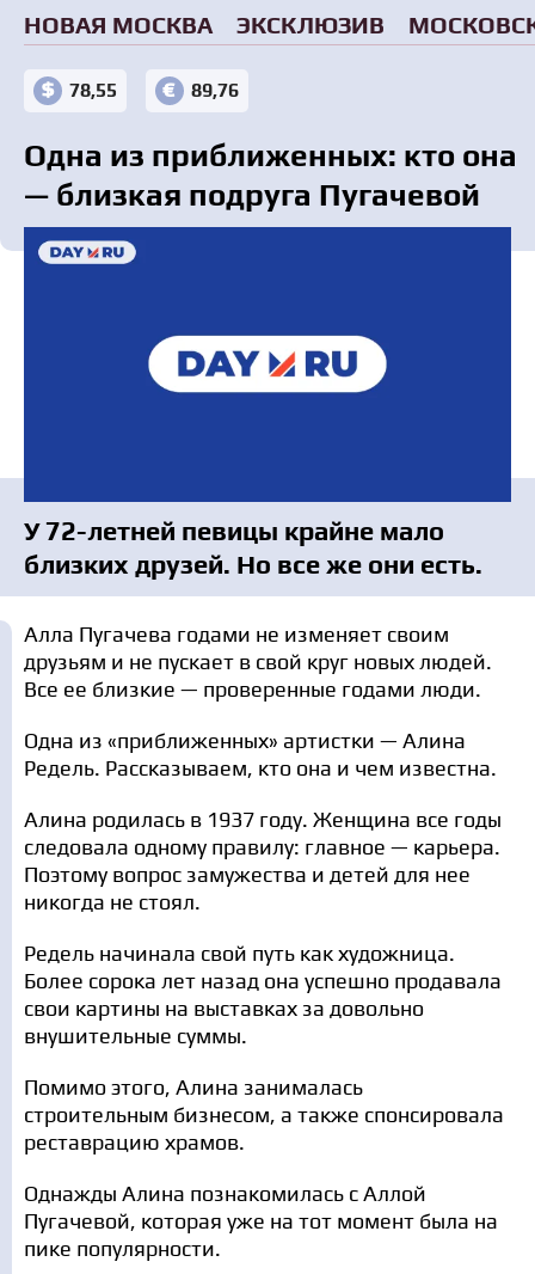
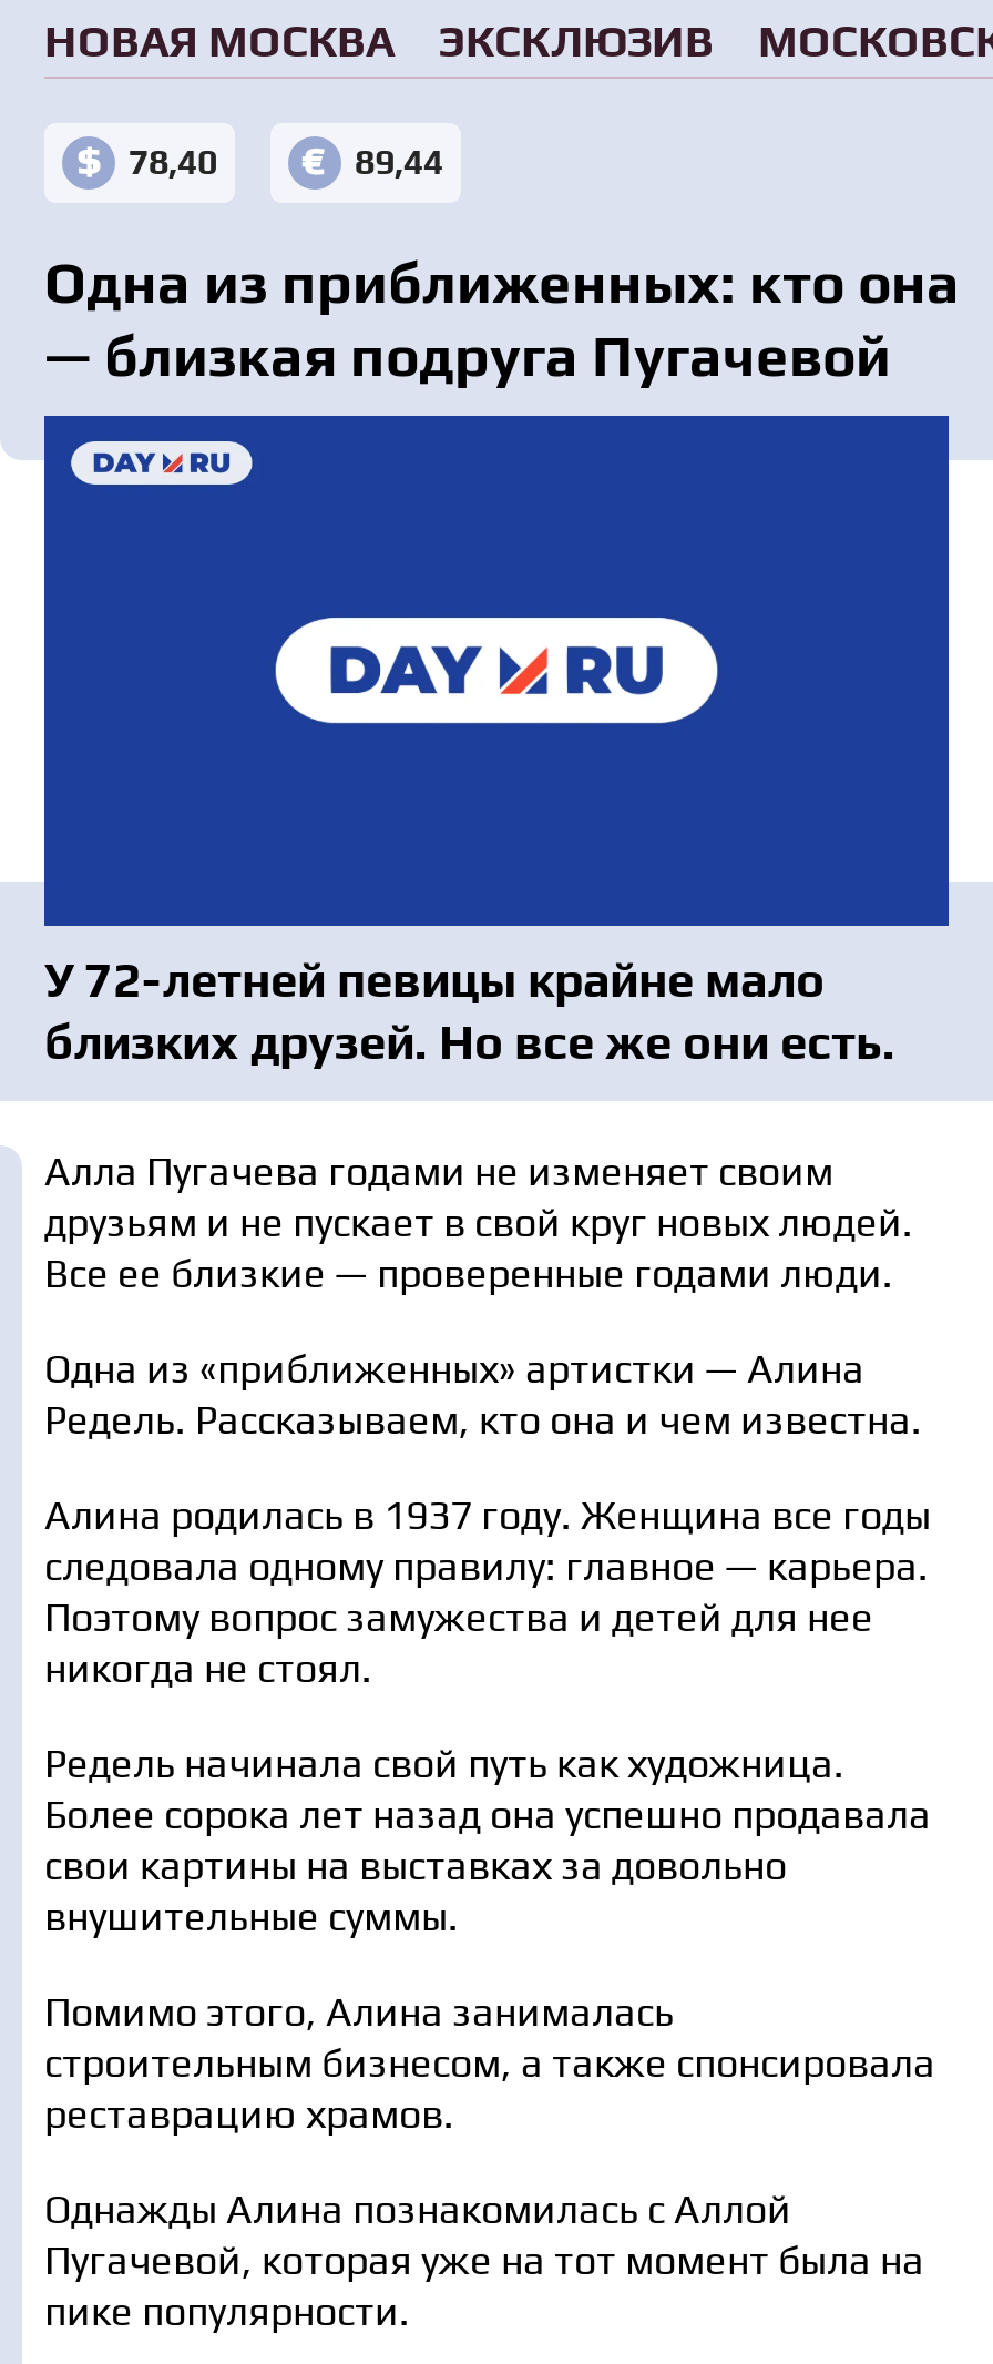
- 78,55
+ 78,40

- 89,76
+ 89,44
